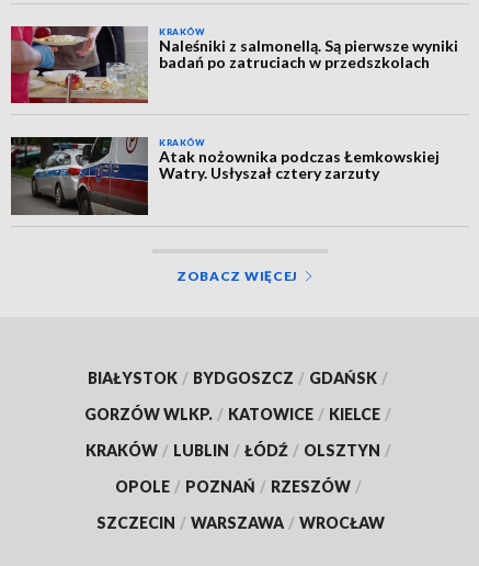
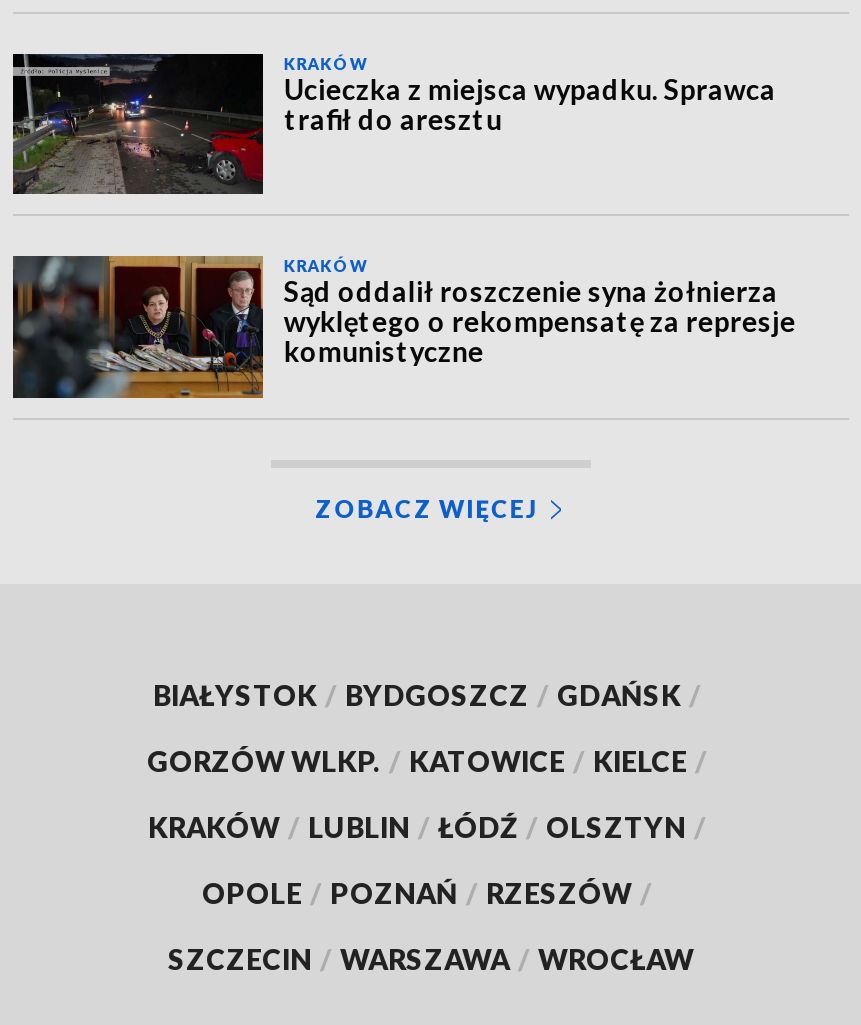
- [image]
- Naleśniki z salmonellą. Są pierwsze wyniki
- badań po zatruciach w przedszkolach
+ [image]
+ Ucieczka z miejsca wypadku. Sprawca
+ trafił do aresztu

- [image]
- Atak nożownika podczas Łemkowskiej
- Watry. Usłyszał cztery zarzuty
+ [image]
+ Sąd oddalił roszczenie syna żołnierza
+ wyklętego o rekompensatę za represje
+ komunistyczne
